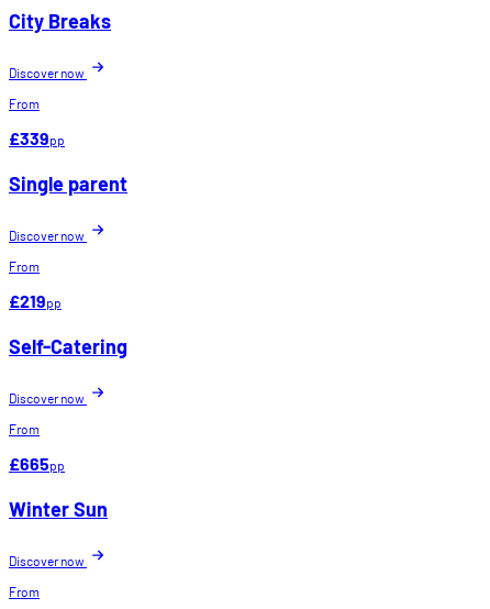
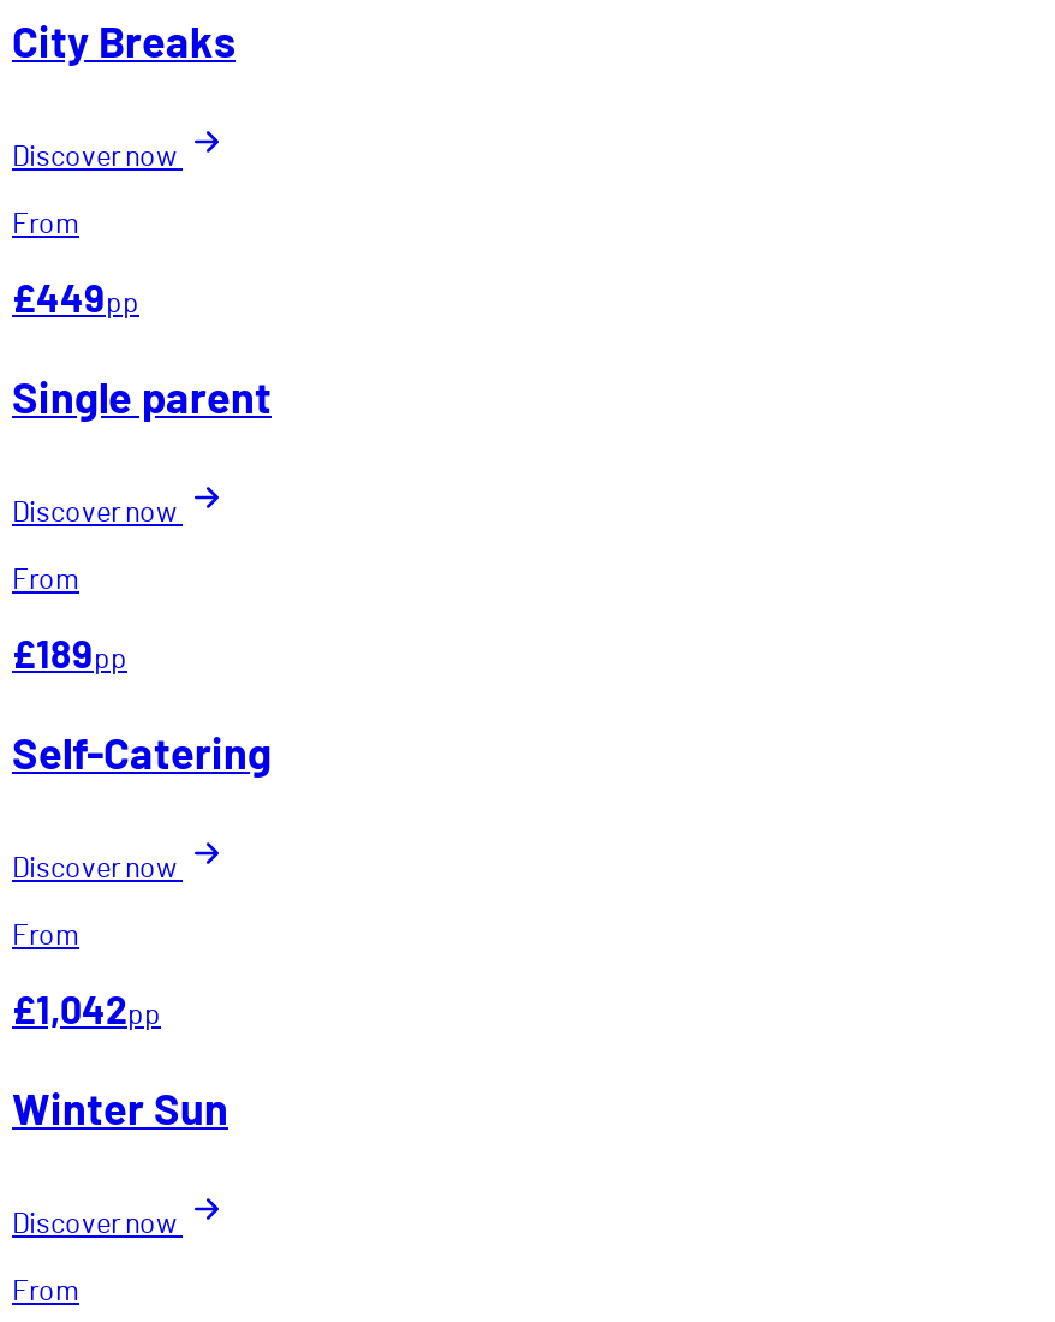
- £339pp
+ £449pp

- £219pp
+ £189pp

- £665pp
+ £1,042pp
